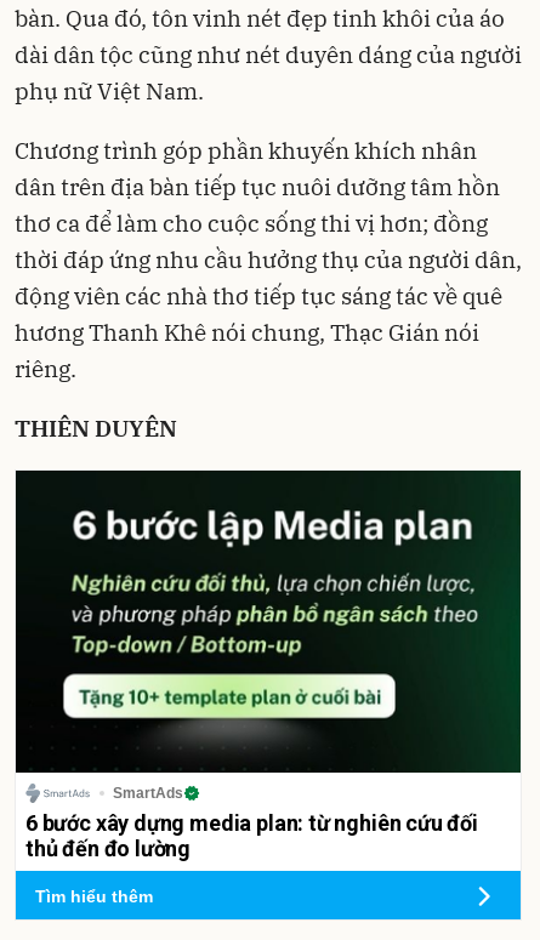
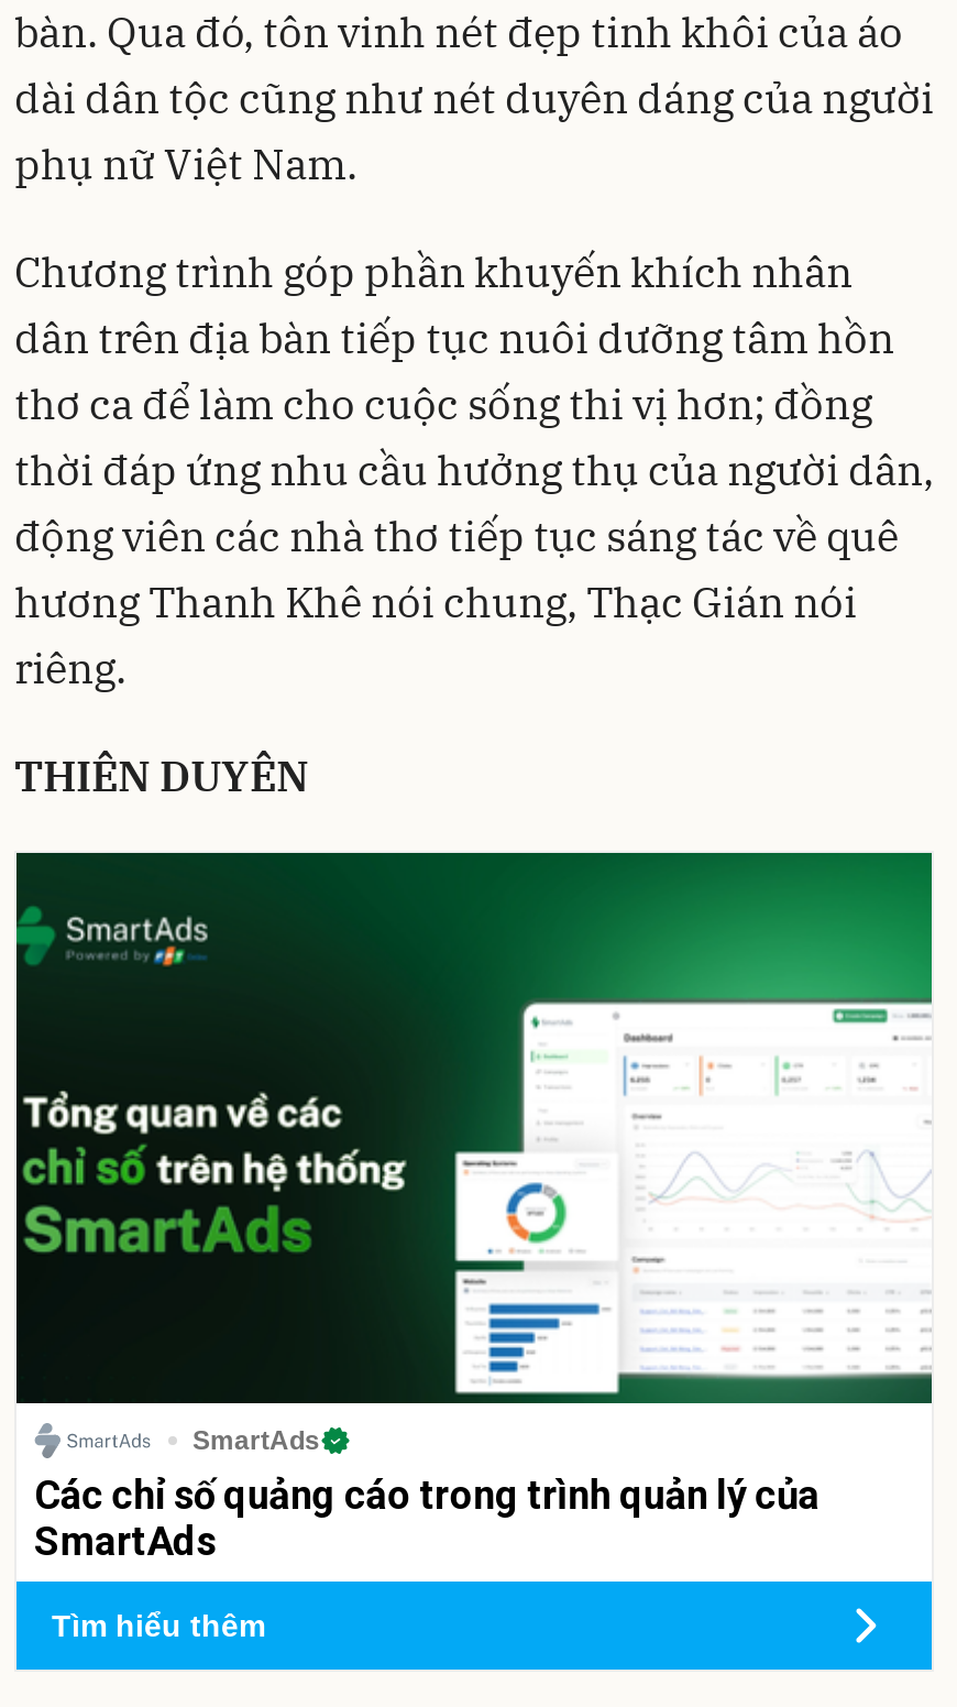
- [image]
- 6 bước xây dựng media plan: từ nghiên cứu đối
- thủ đến đo lường
+ [image]
+ Các chỉ số quảng cáo trong trình quản lý của
+ SmartAds
